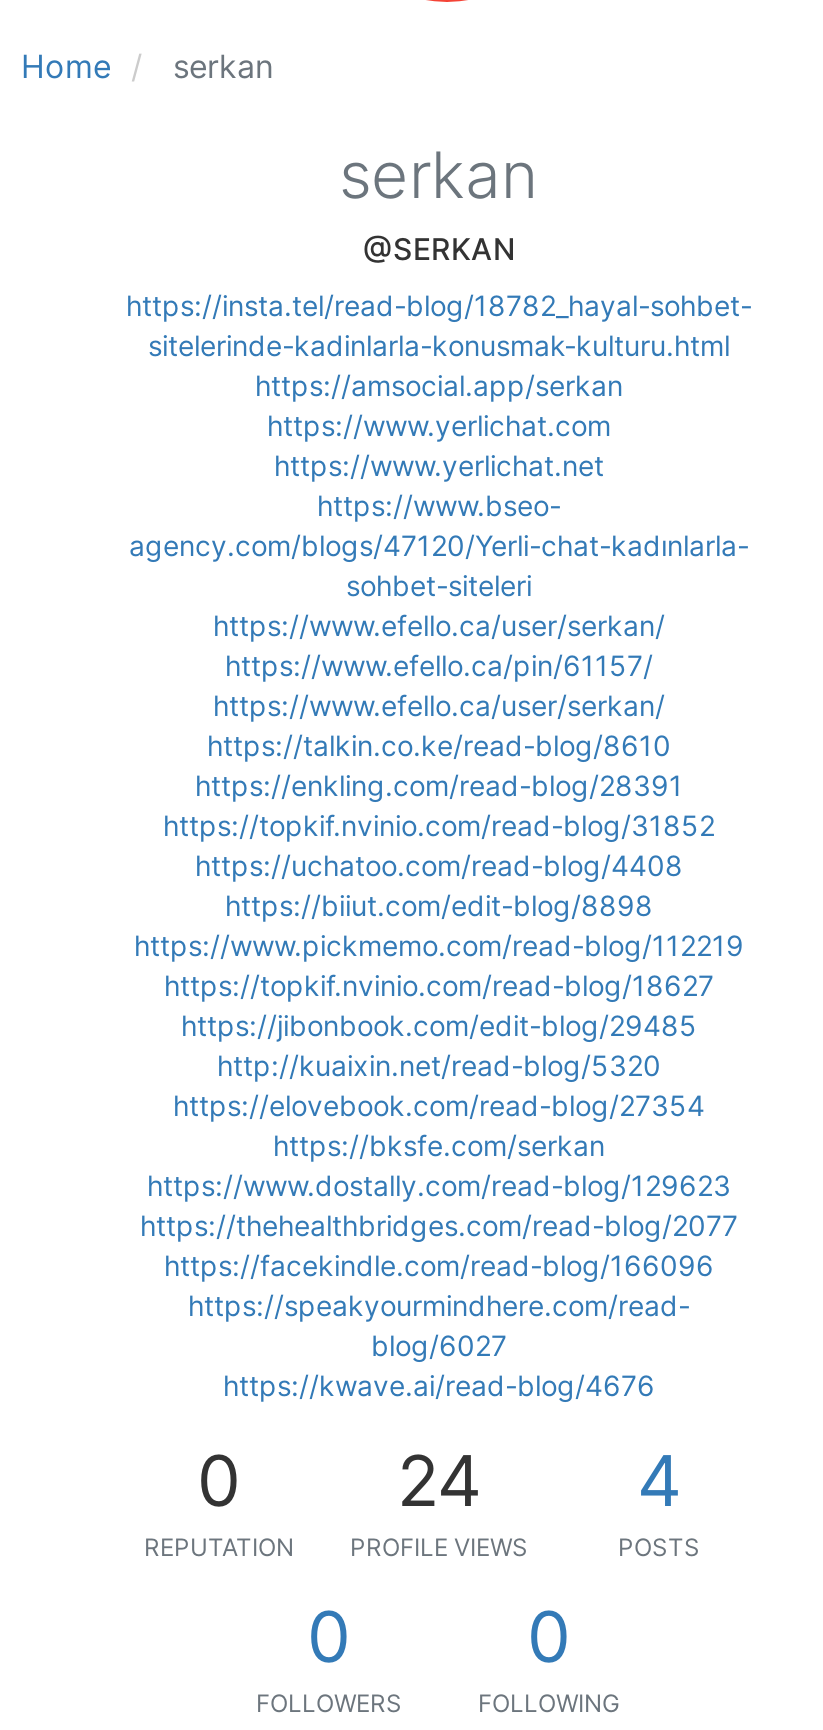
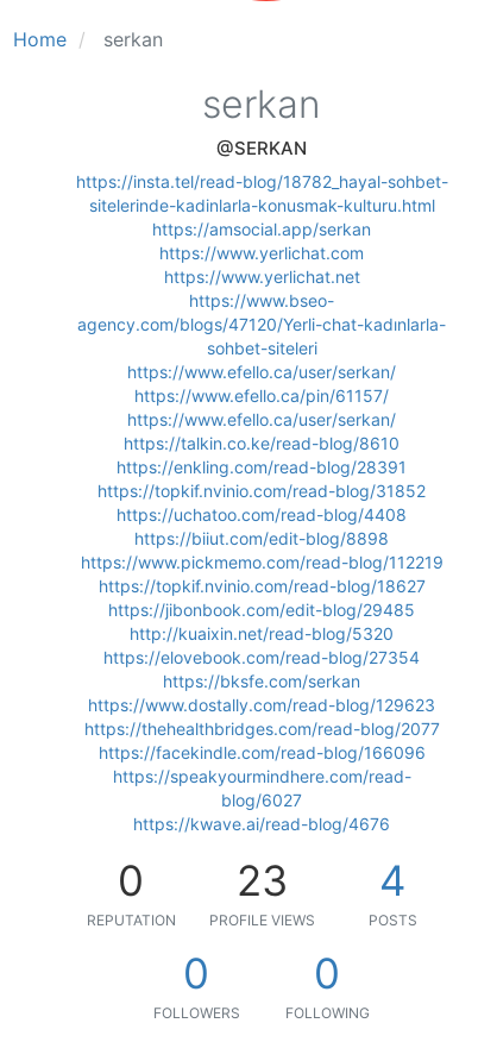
- 0 24 4
+ 0 23 4
